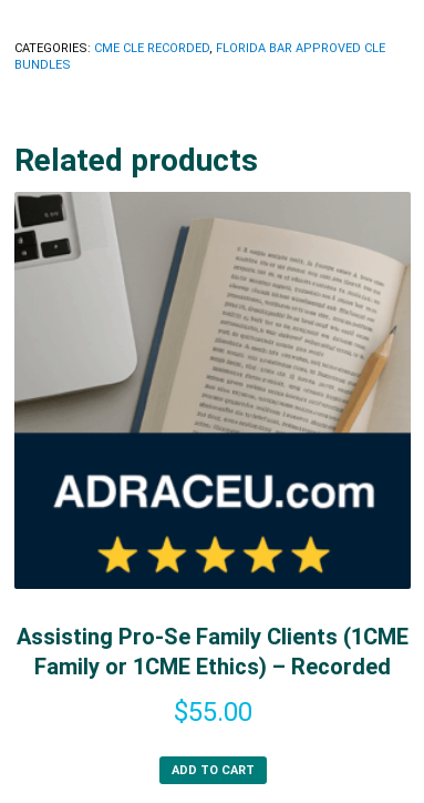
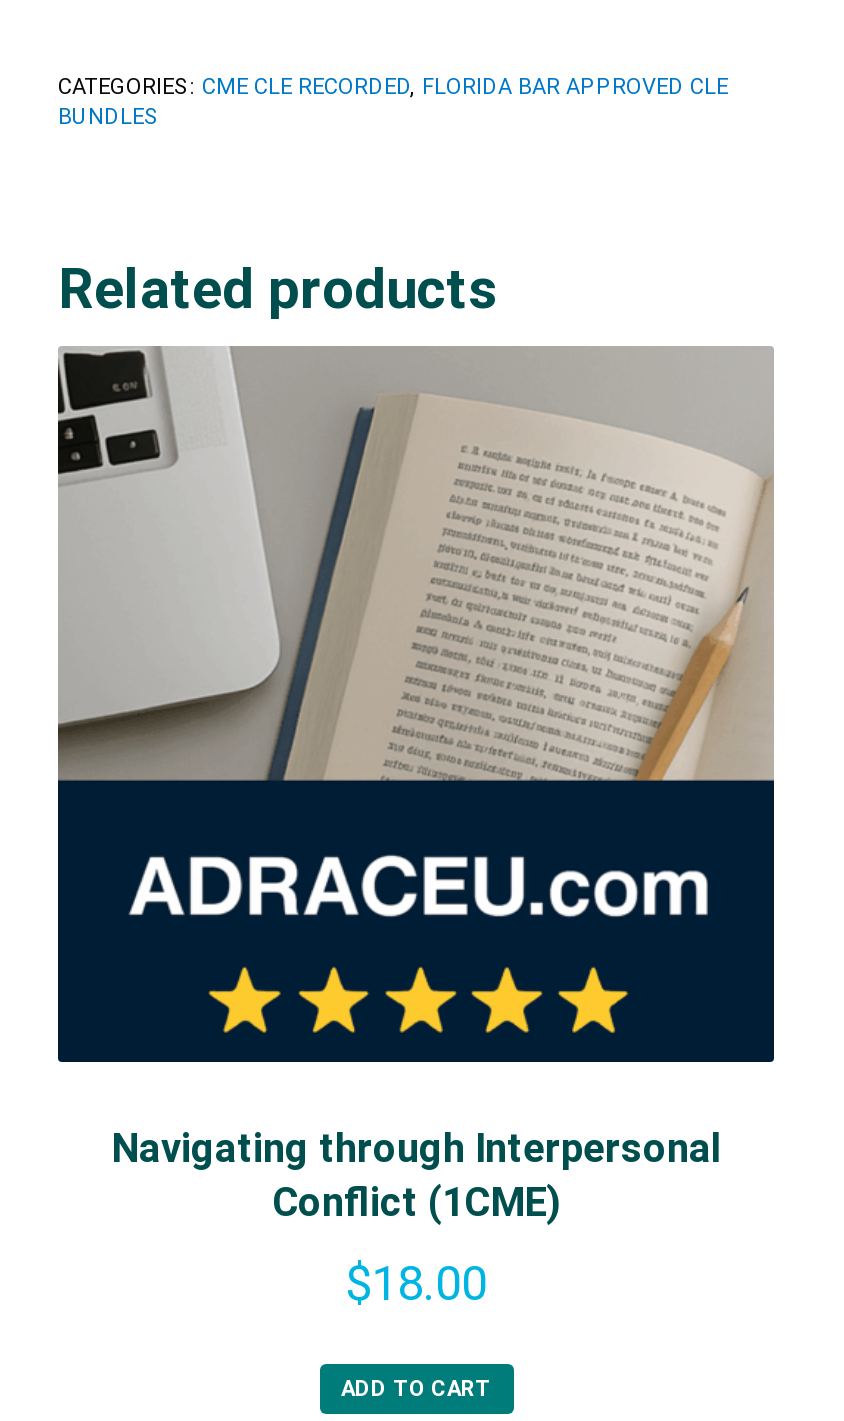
- Assisting Pro-Se Family Clients (1CME
- Family or 1CME Ethics) – Recorded
+ Navigating through Interpersonal
+ Conflict (1CME)

- $55.00
+ $18.00
